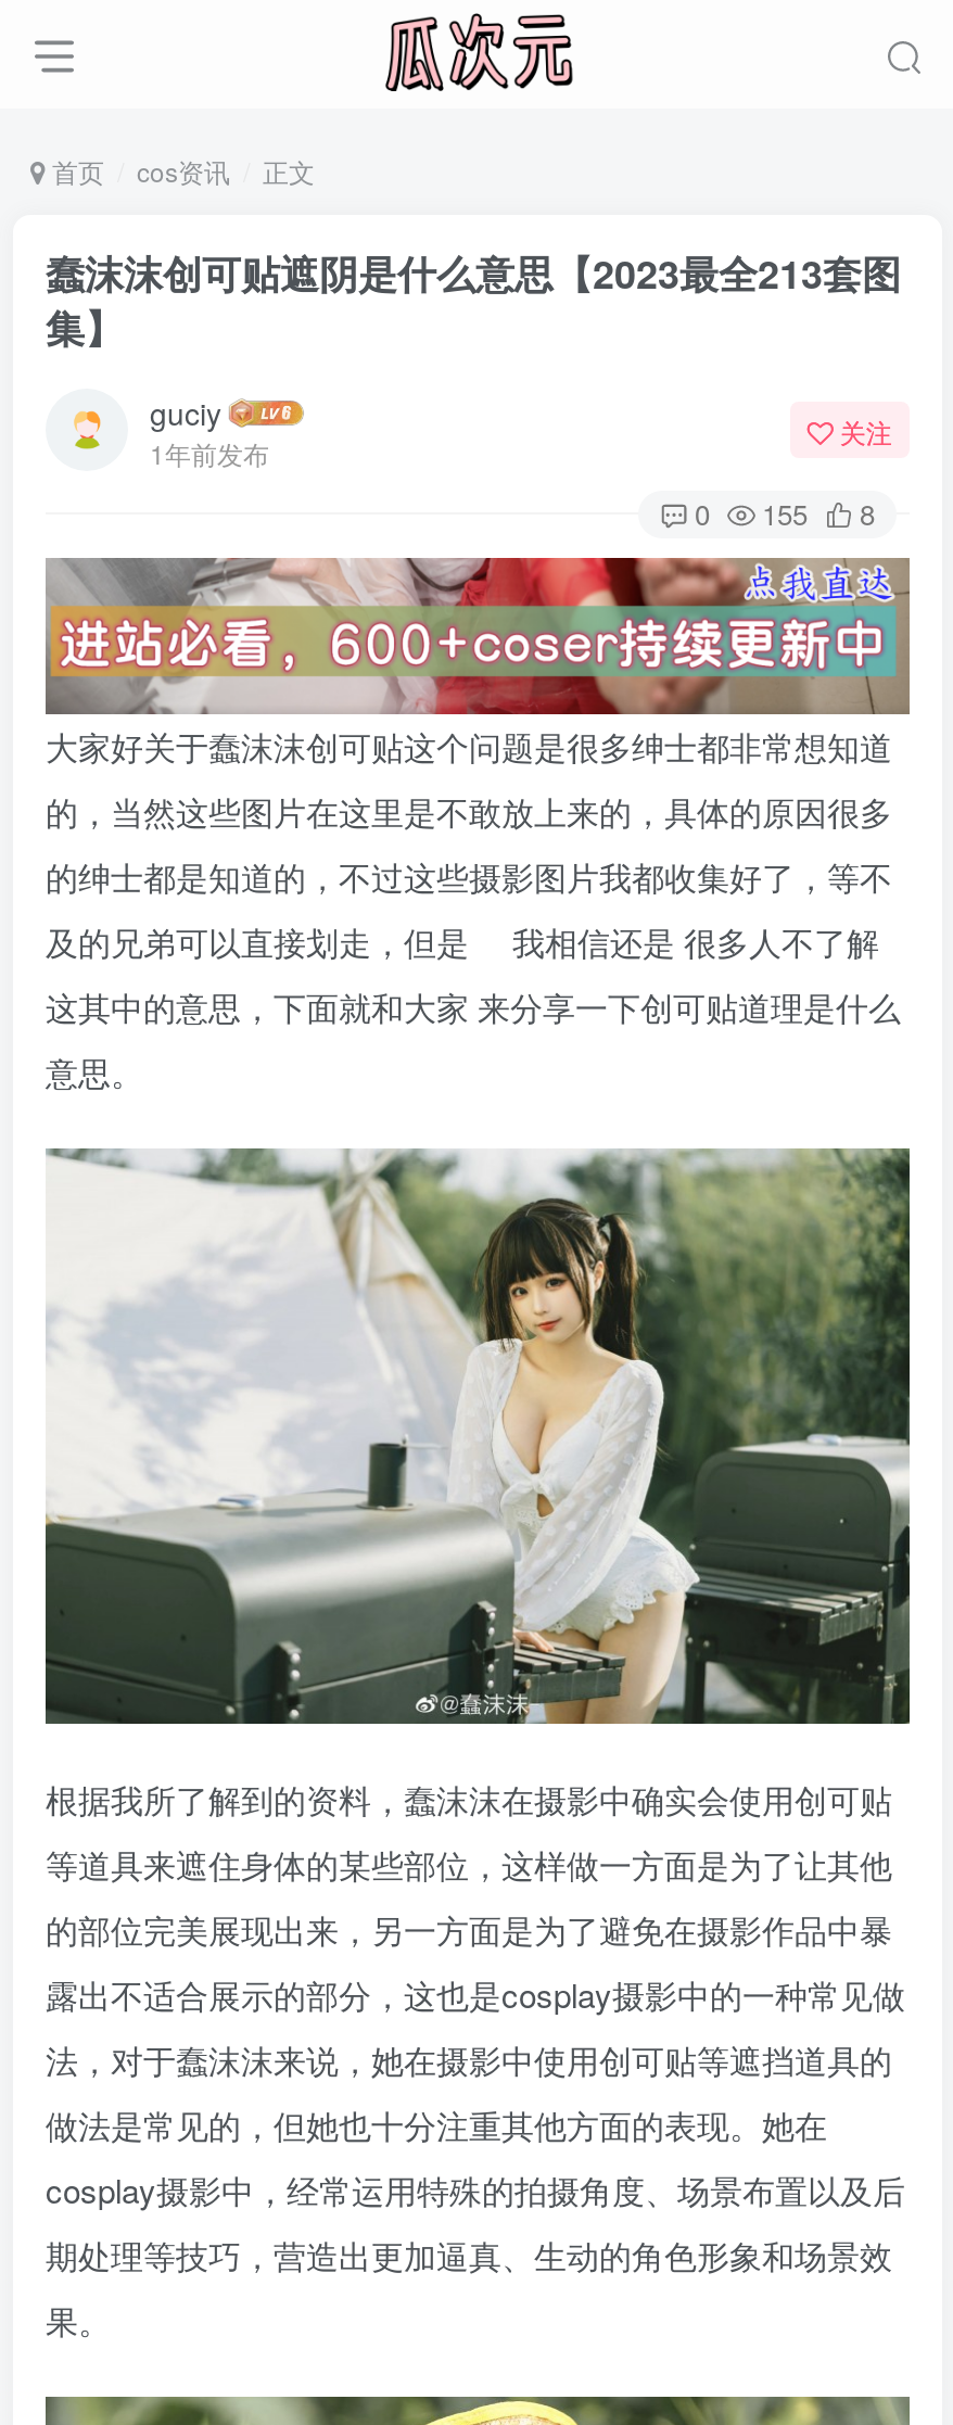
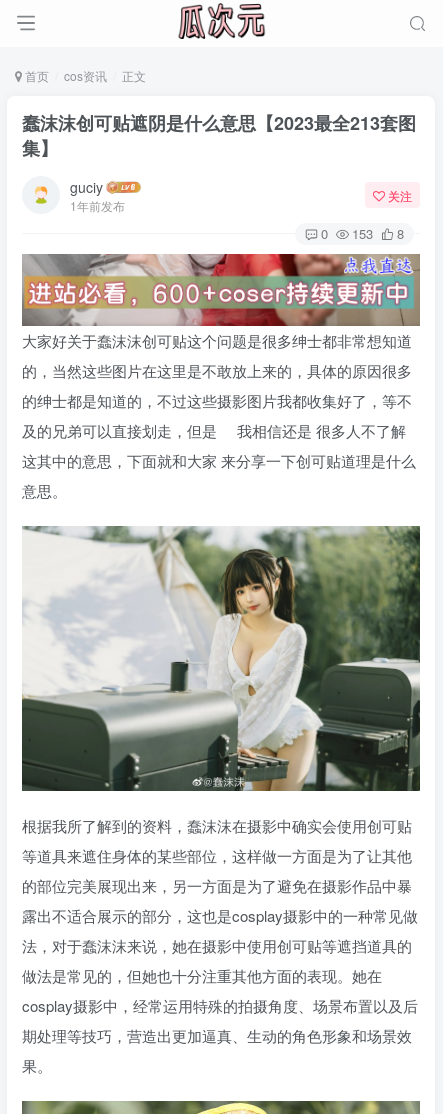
- 0 155 8
+ 0 153 8
